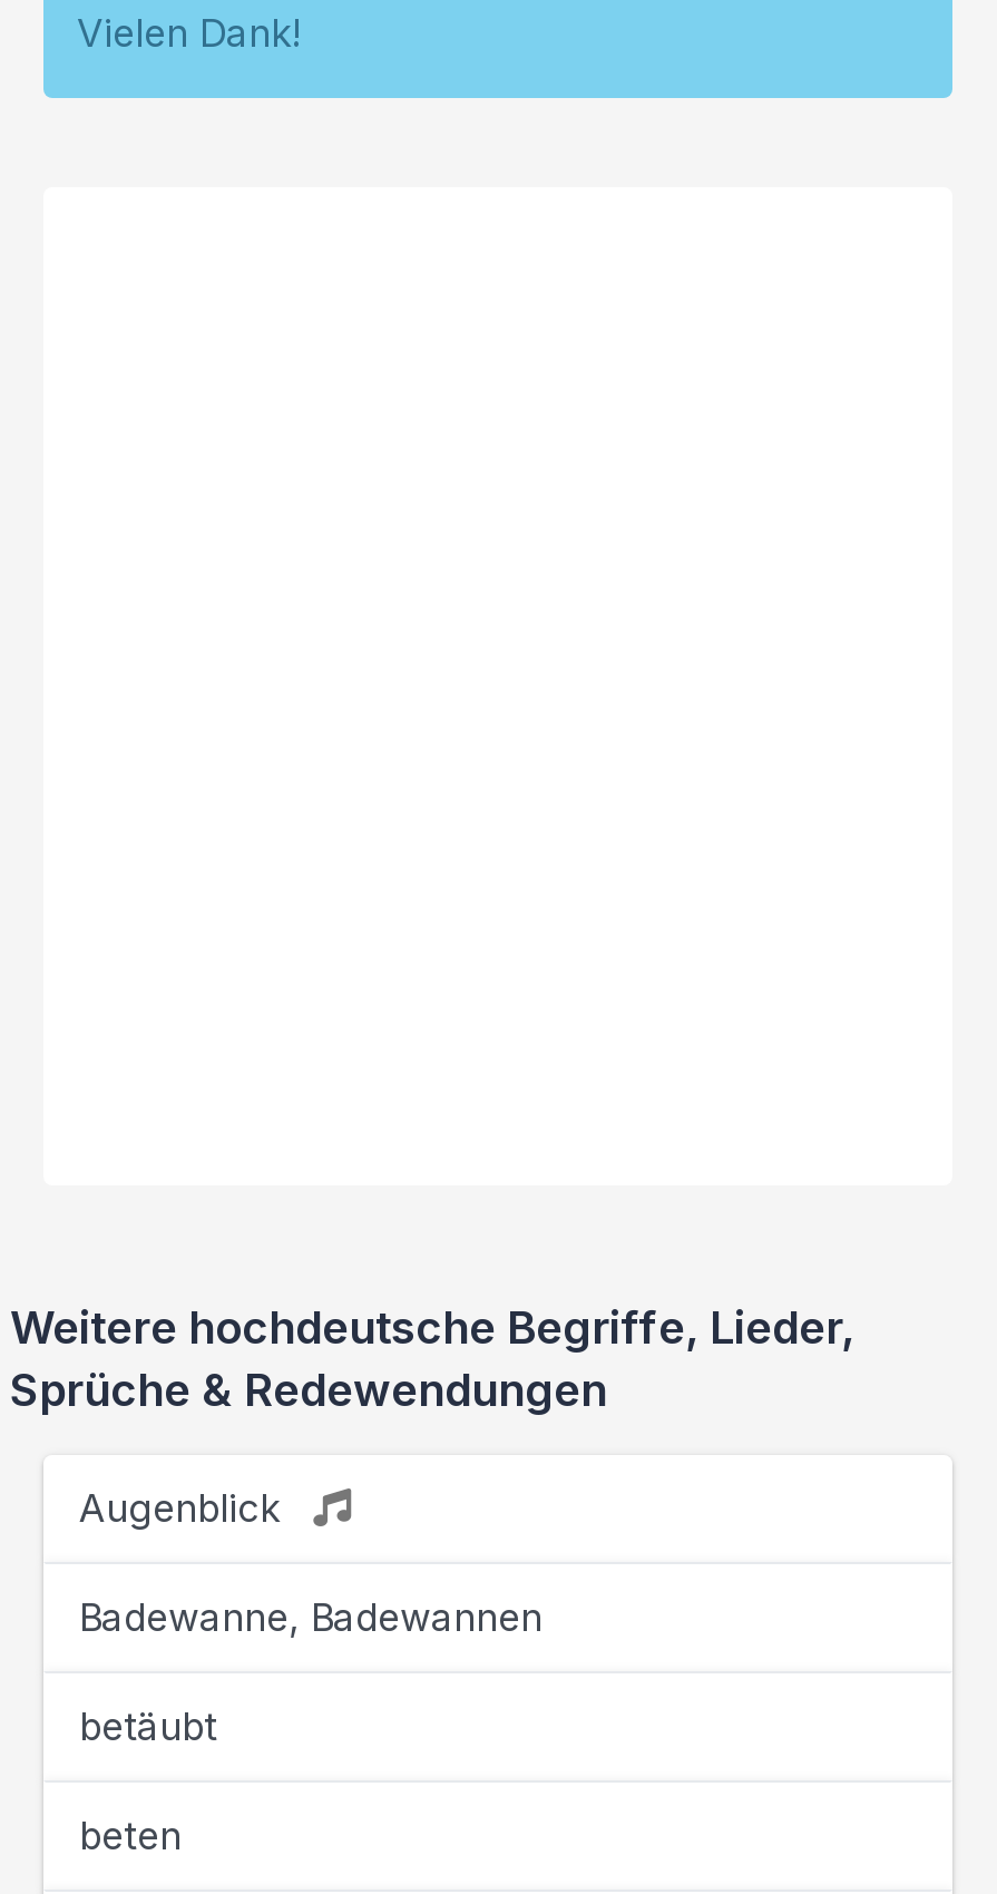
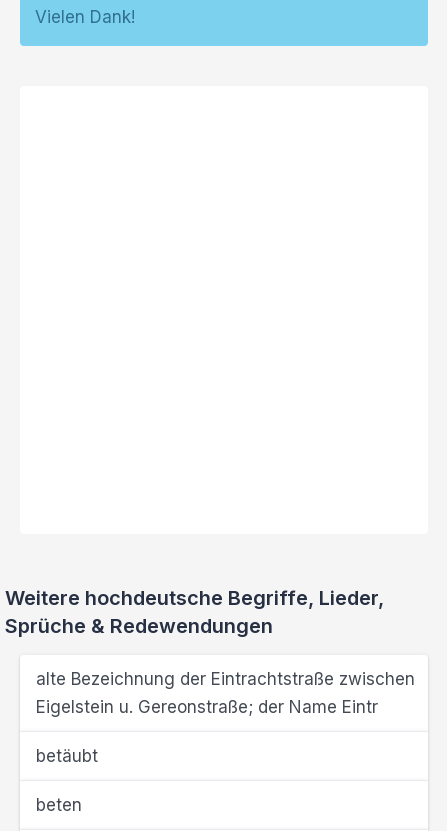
- Augenblick
- Badewanne, Badewannen
+ alte Bezeichnung der Eintrachtstraße zwischen
+ Eigelstein u. Gereonstraße; der Name Eintr
